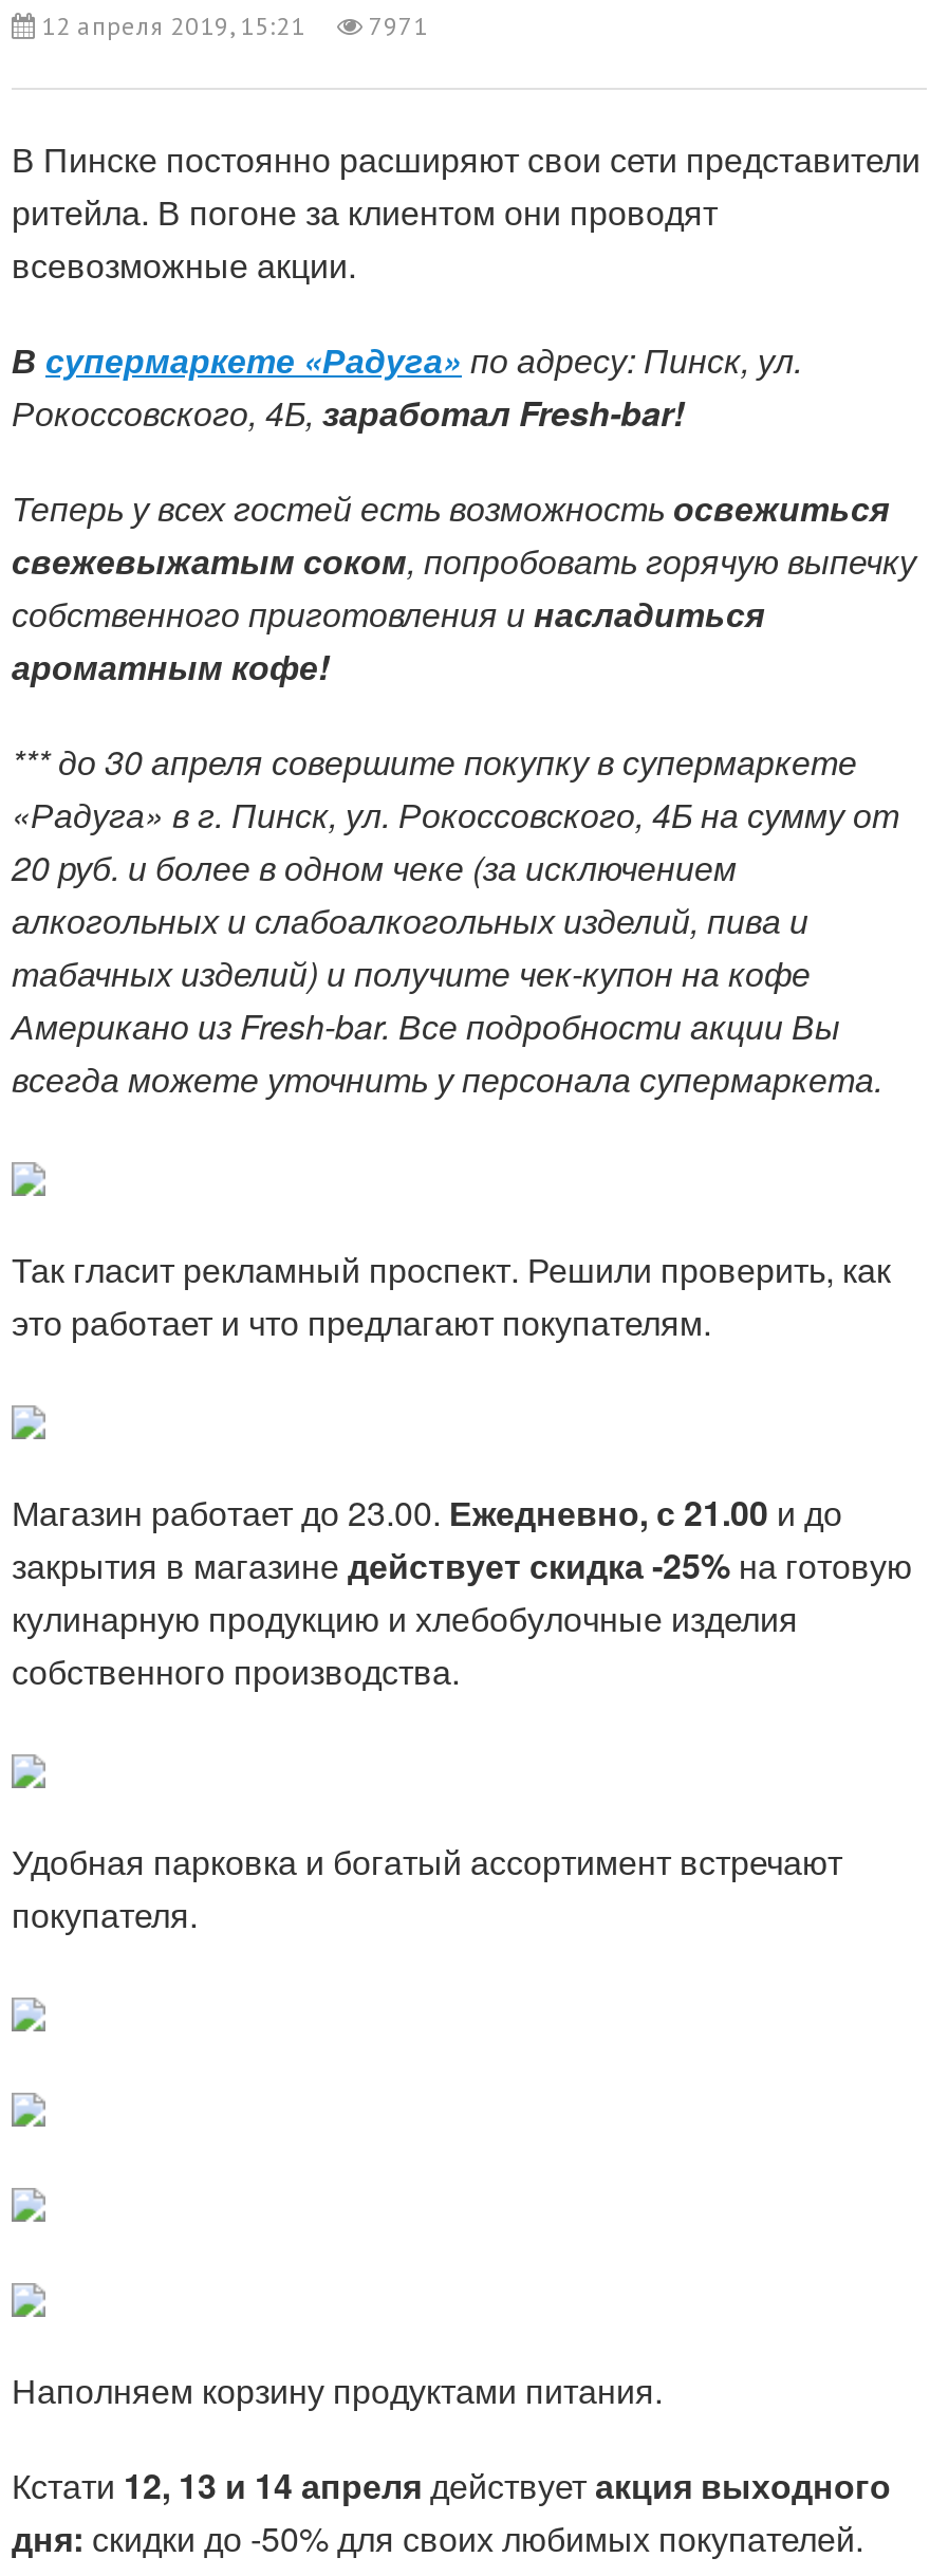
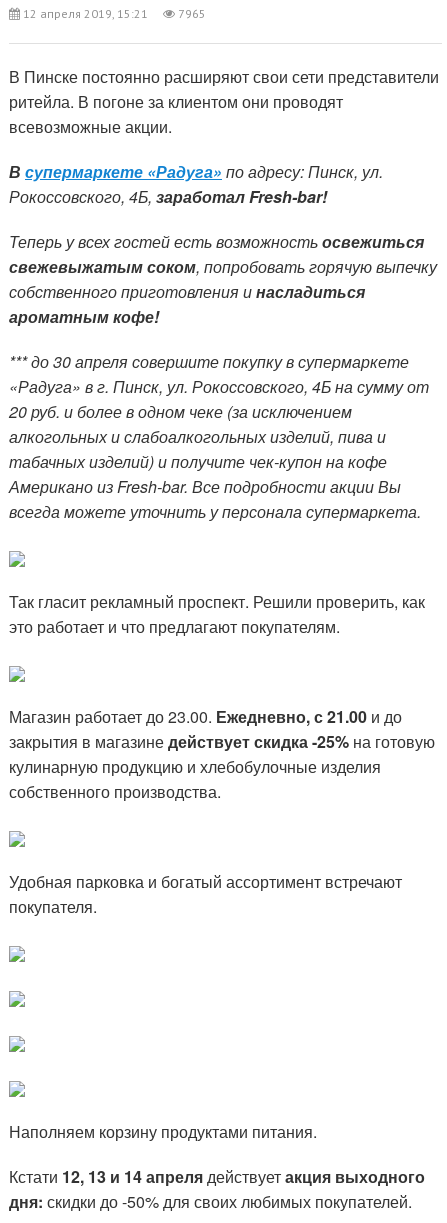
- 12 апреля 2019, 15:21 7971
+ 12 апреля 2019, 15:21 7965
